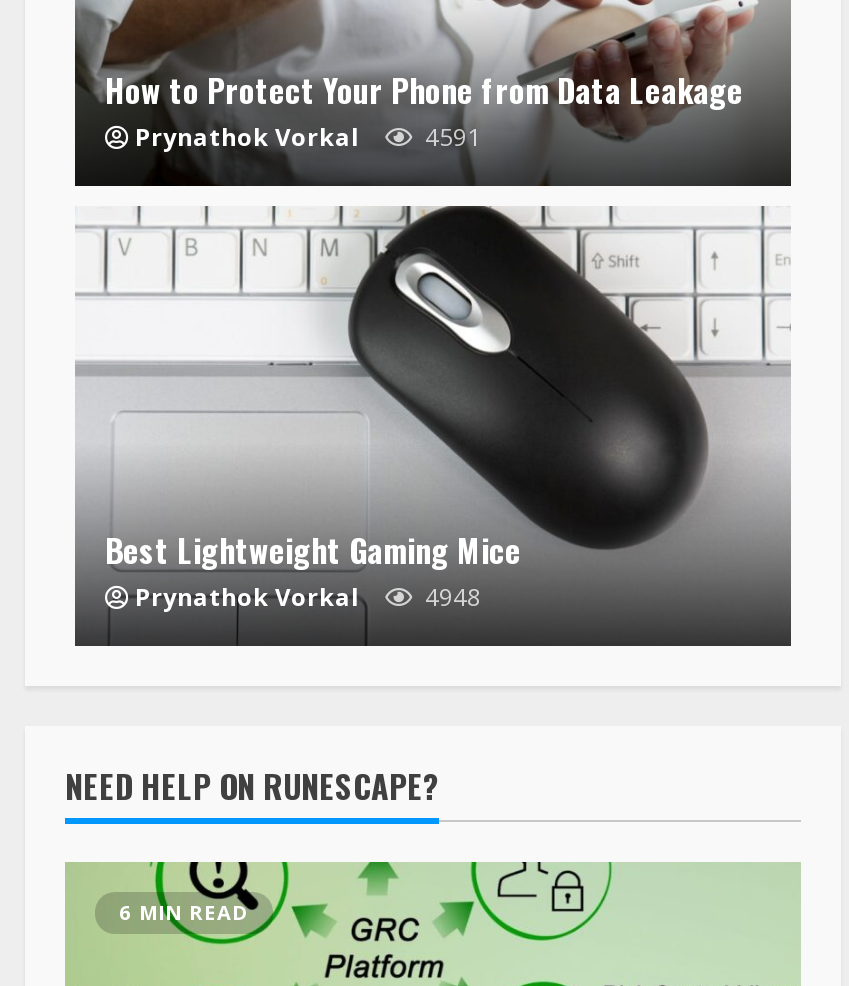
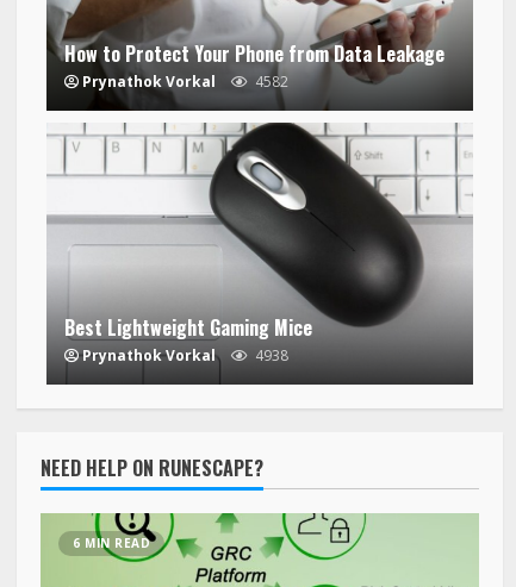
- Prynathok Vorkal 4591
+ Prynathok Vorkal 4582

- Prynathok Vorkal 4948
+ Prynathok Vorkal 4938
